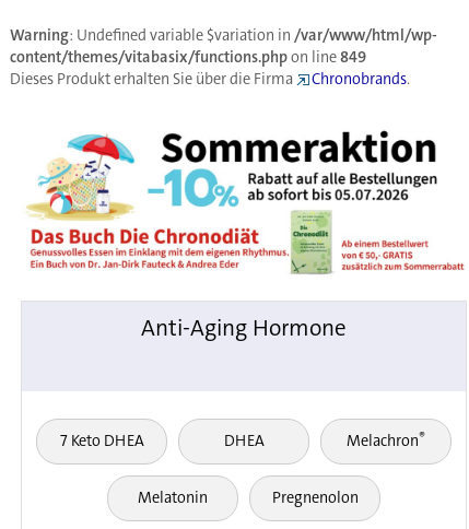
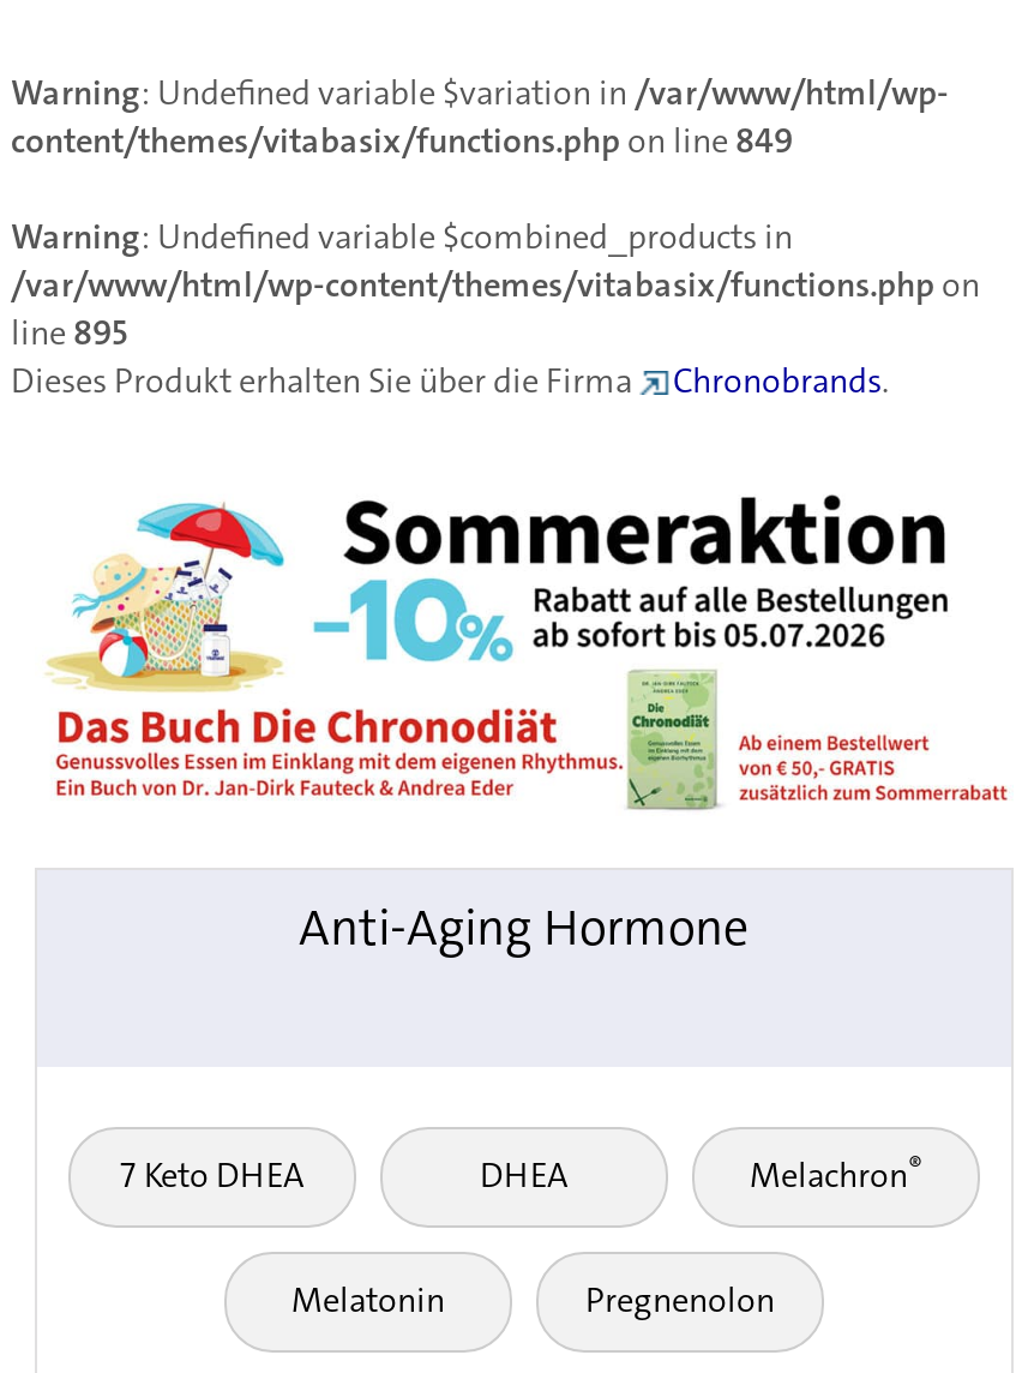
+ Warning: Undefined variable $combined_products in
+ /var/www/html/wp-content/themes/vitabasix/functions.php on
+ line 895
